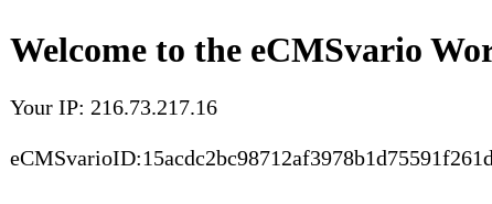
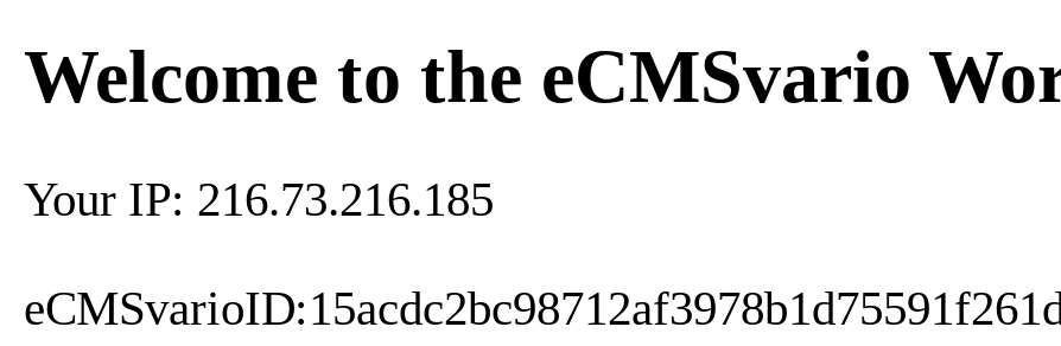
- Your IP: 216.73.217.16
+ Your IP: 216.73.216.185
